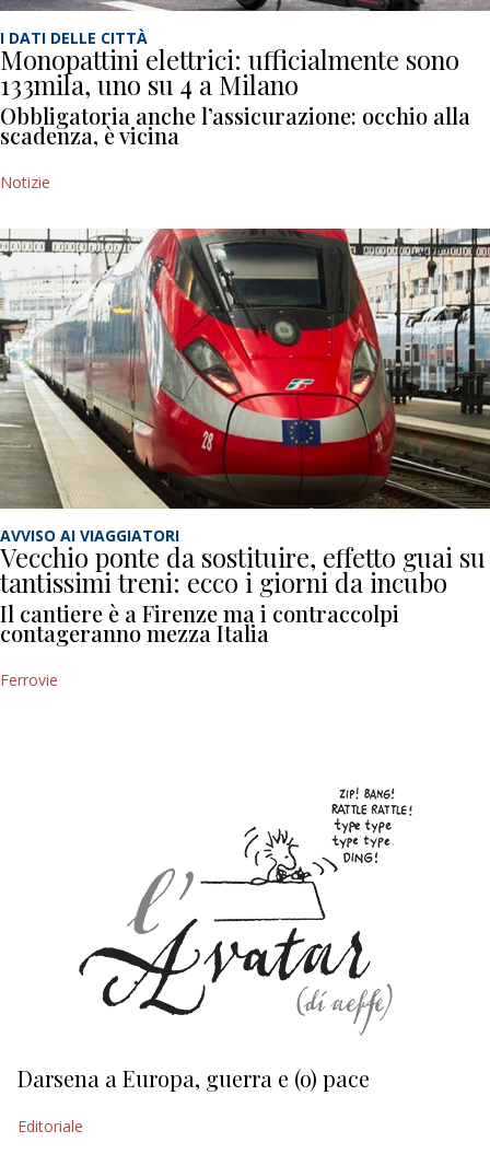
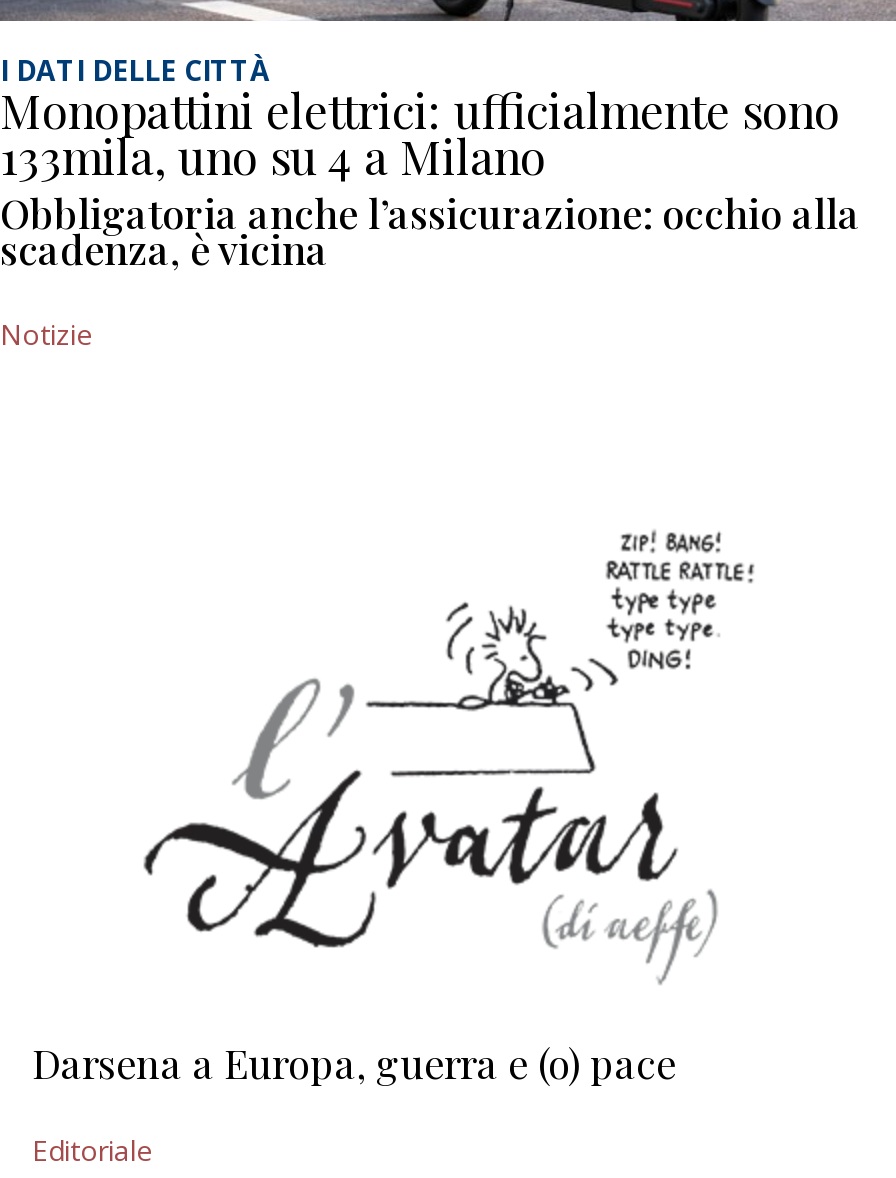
- [image]
- AVVISO AI VIAGGIATORI
- Vecchio ponte da sostituire, effetto guai su
- tantissimi treni: ecco i giorni da incubo
- Il cantiere è a Firenze ma i contraccolpi
- contageranno mezza Italia
- Ferrovie
